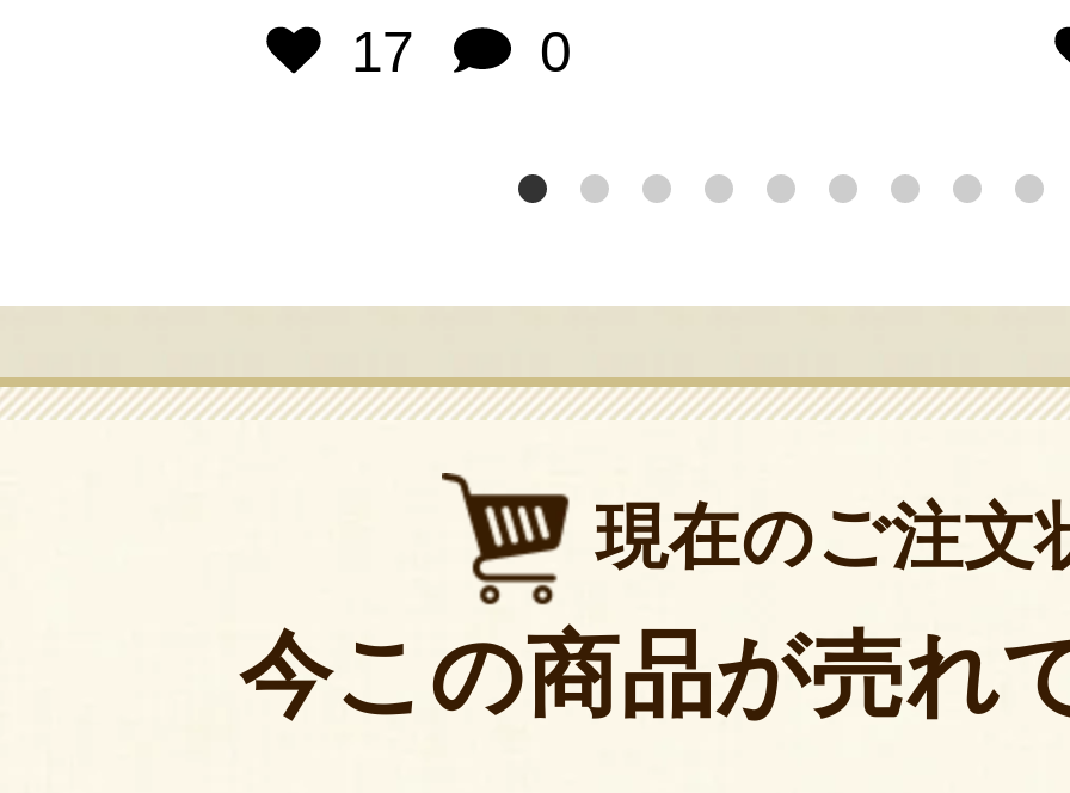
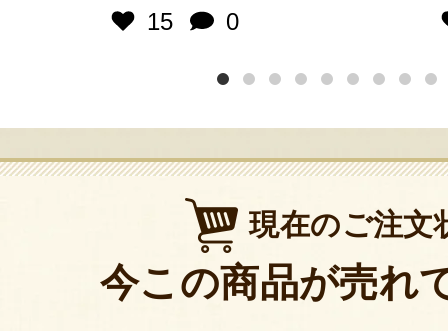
- 17 0
+ 15 0
